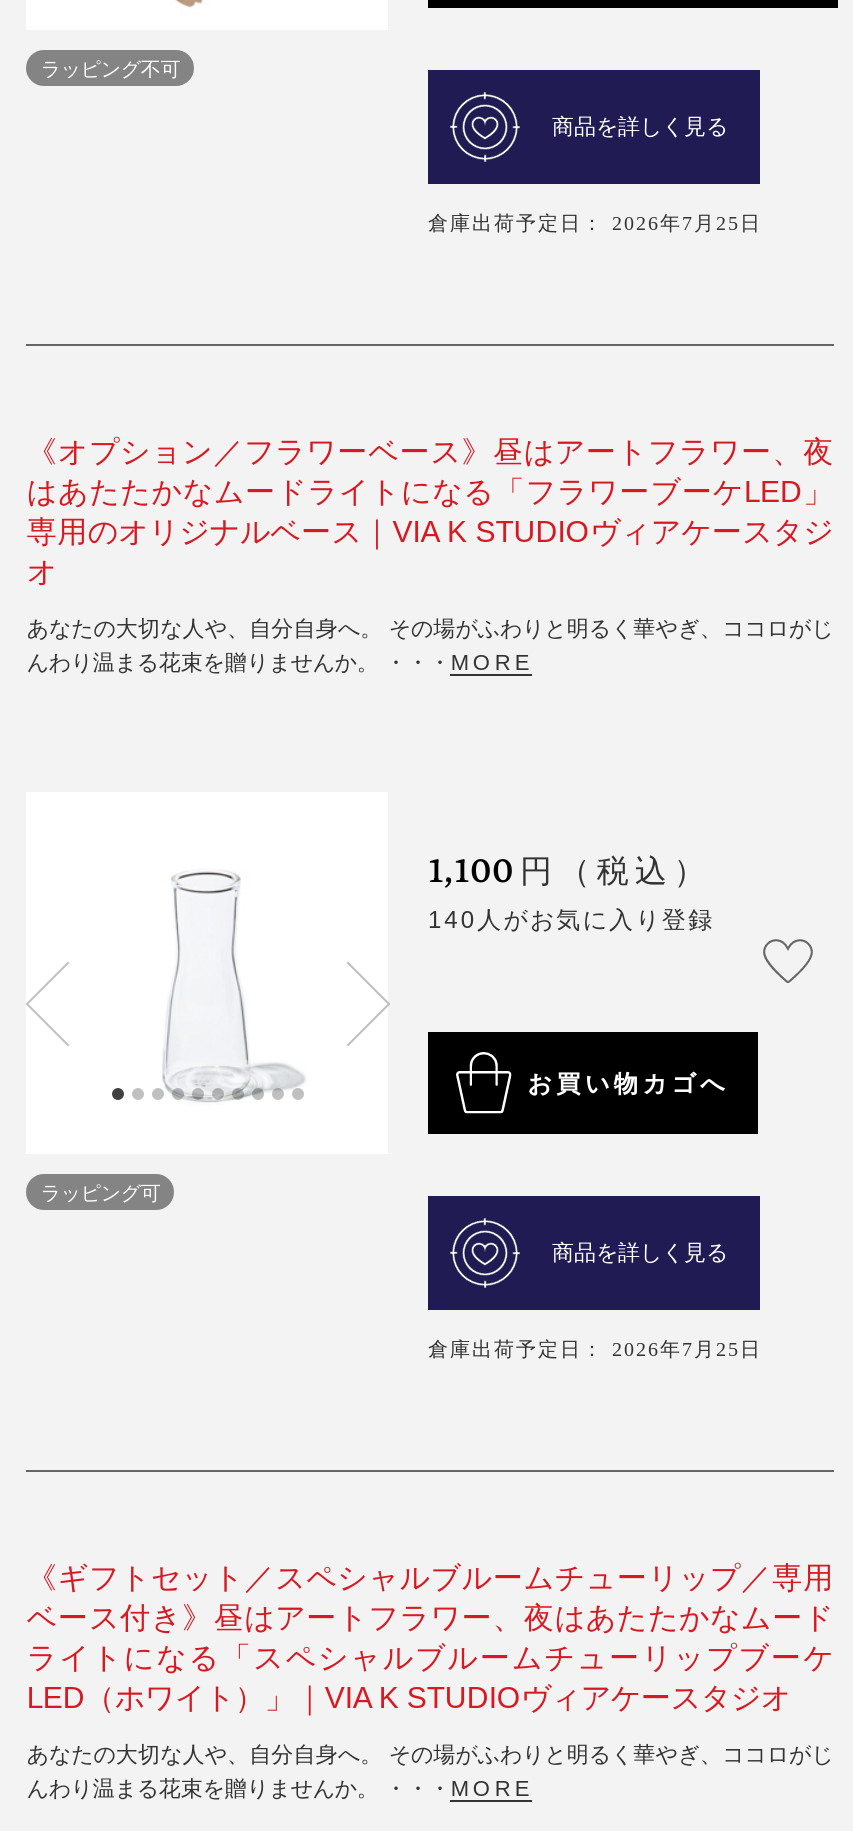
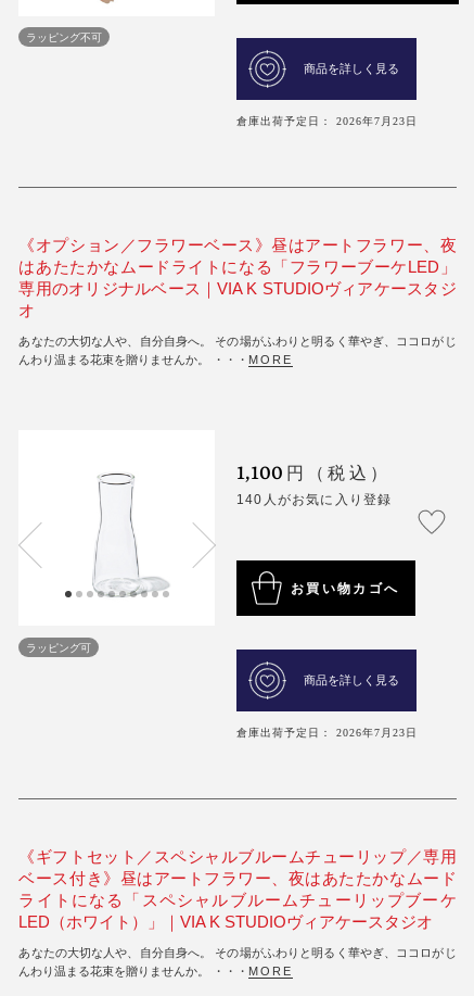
- 倉庫出荷予定日： 2026年7月25日
+ 倉庫出荷予定日： 2026年7月23日

- 倉庫出荷予定日： 2026年7月25日
+ 倉庫出荷予定日： 2026年7月23日
